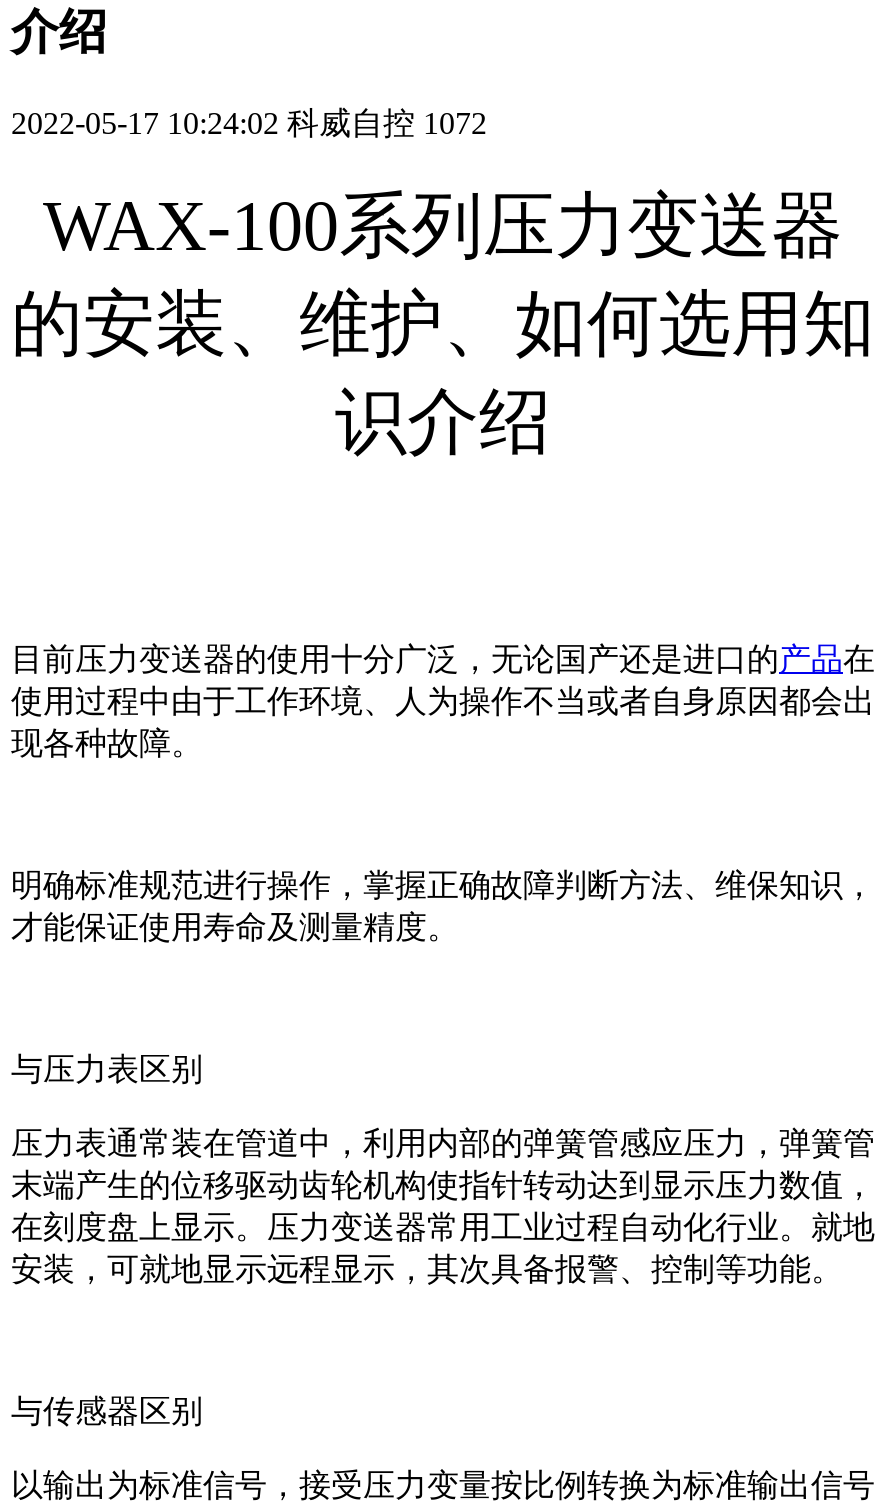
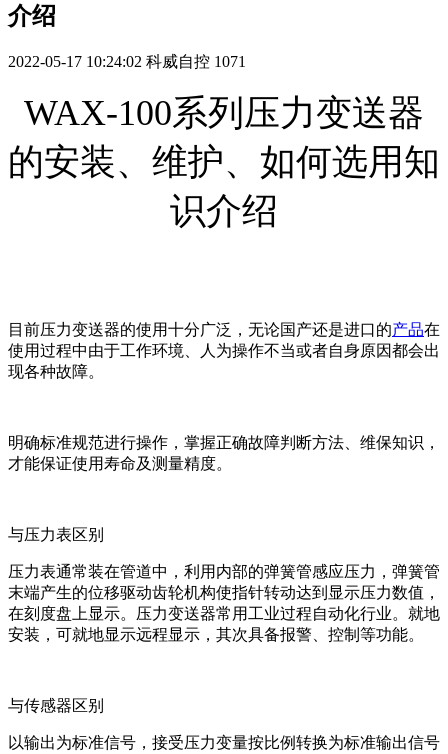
- 2022-05-17 10:24:02 科威自控 1072
+ 2022-05-17 10:24:02 科威自控 1071
